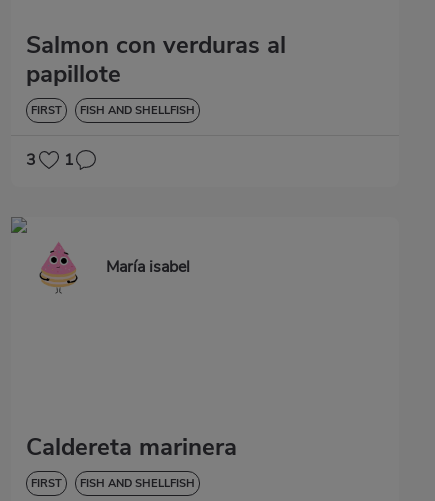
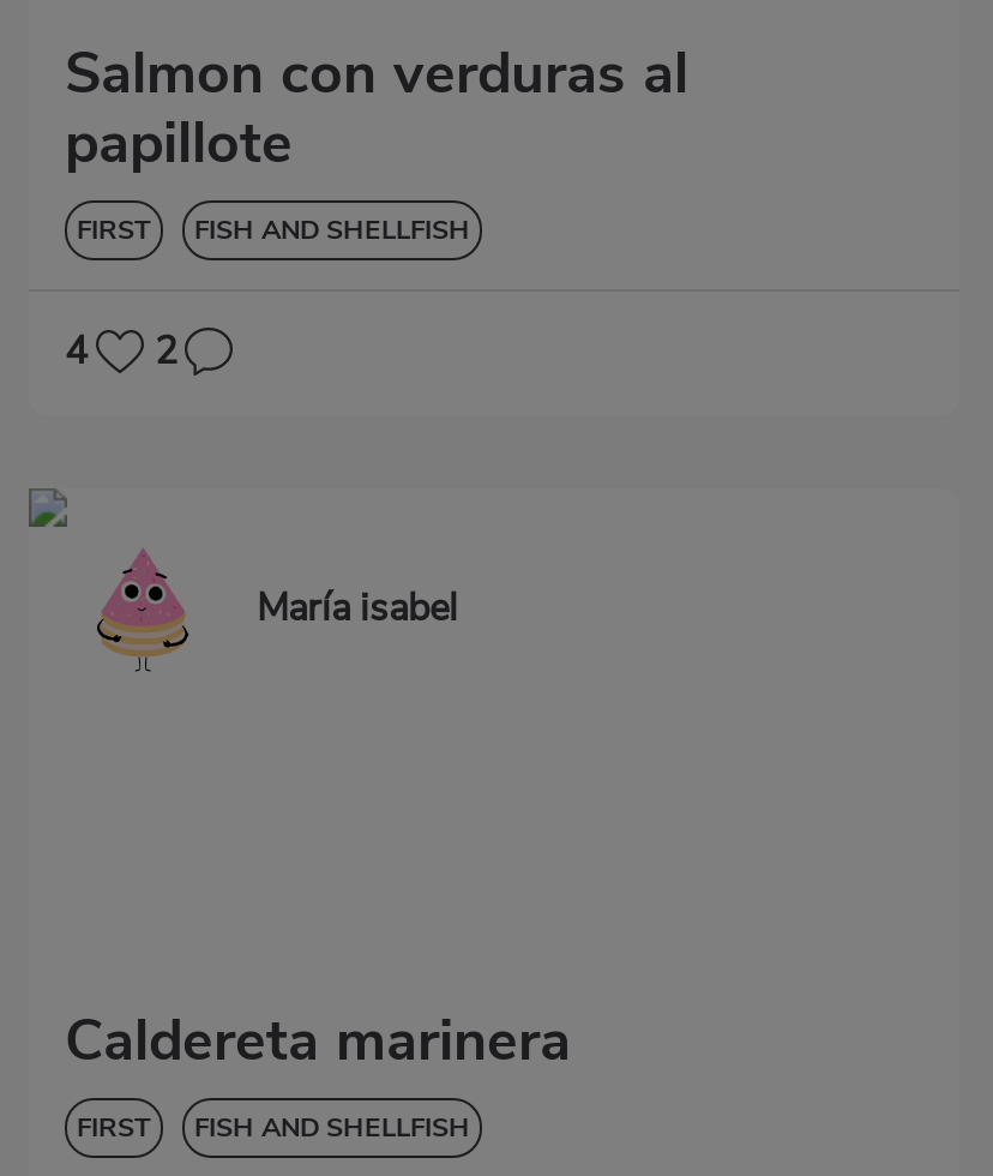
- 3
+ 4

- 1
+ 2
